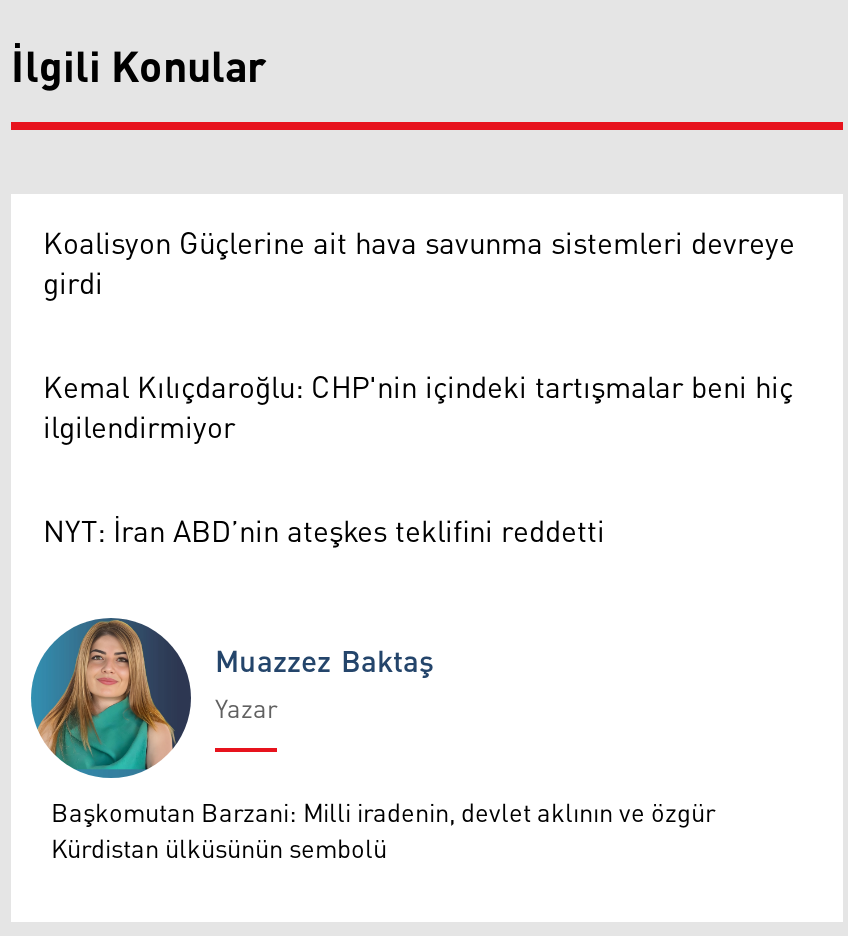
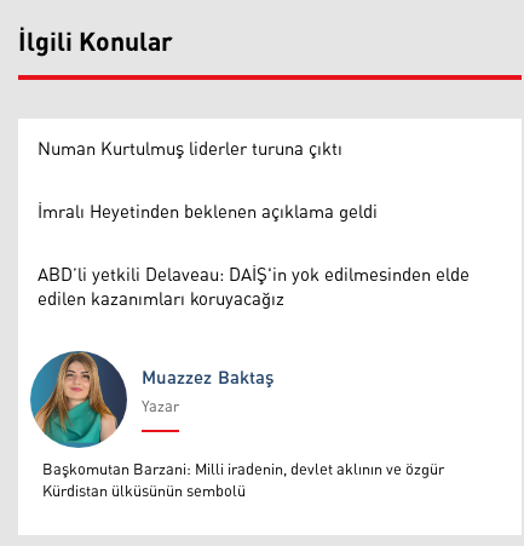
- Koalisyon Güçlerine ait hava savunma sistemleri devreye
- girdi
+ Numan Kurtulmuş liderler turuna çıktı

- Kemal Kılıçdaroğlu: CHP'nin içindeki tartışmalar beni hiç
- ilgilendirmiyor
+ İmralı Heyetinden beklenen açıklama geldi

- NYT: İran ABD’nin ateşkes teklifini reddetti
+ ABD’li yetkili Delaveau: DAİŞ'in yok edilmesinden elde
+ edilen kazanımları koruyacağız
